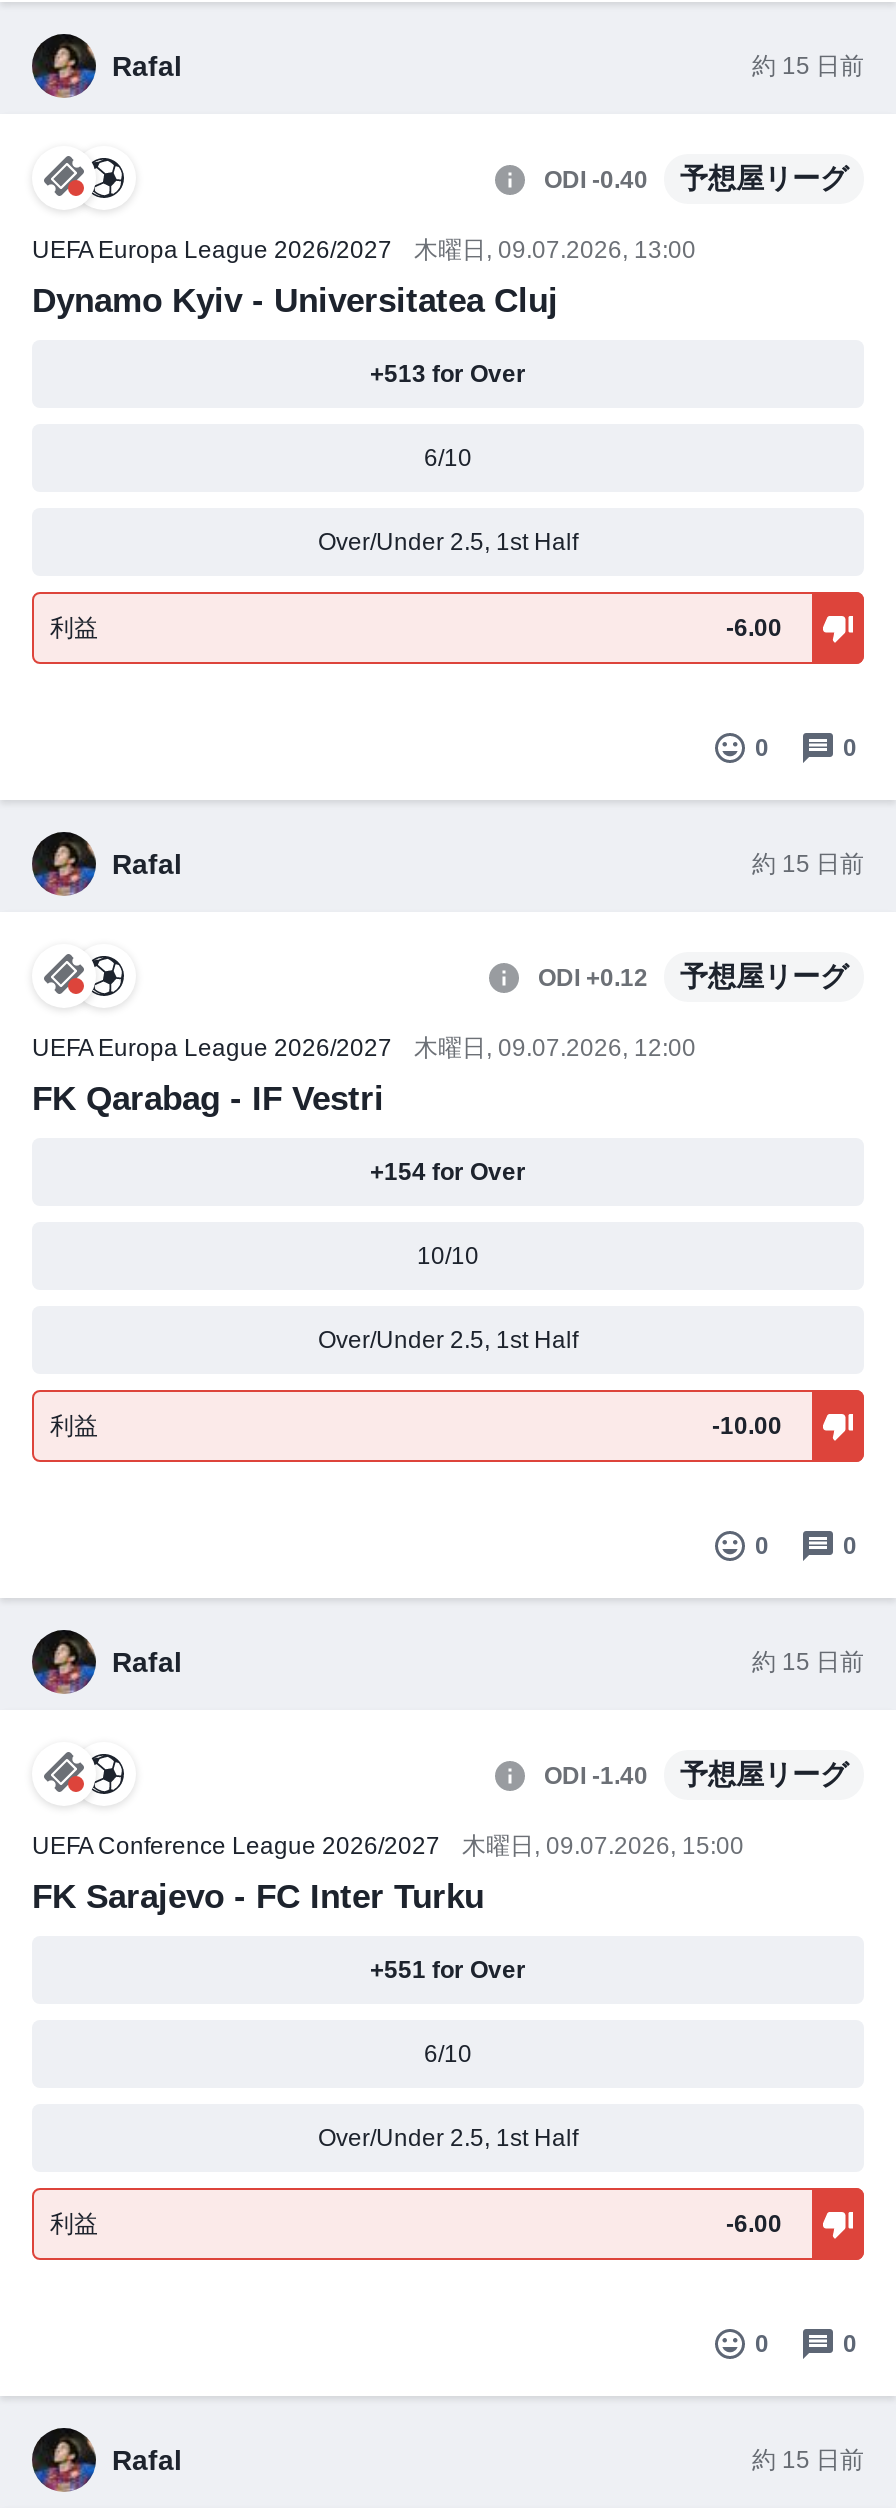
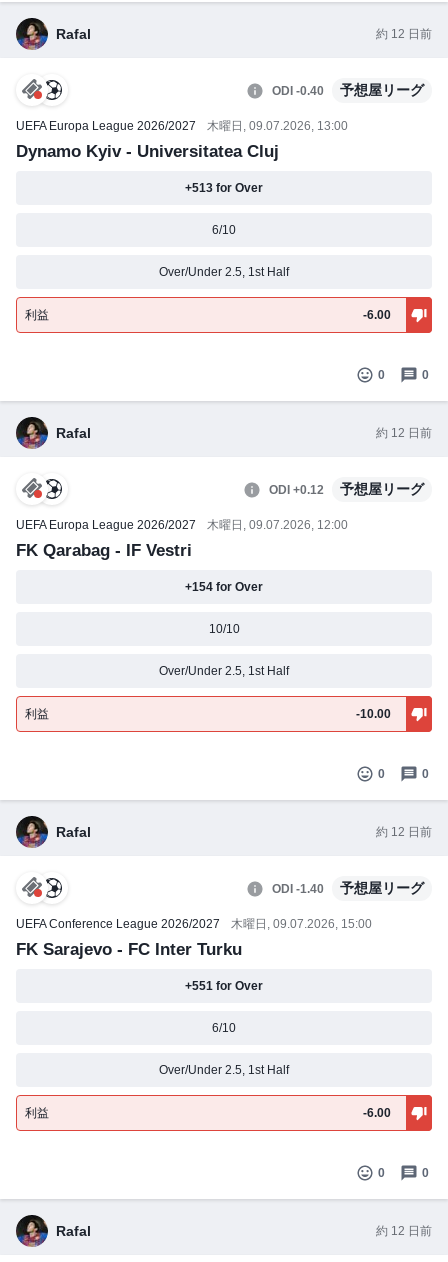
- 約 15 日前
+ 約 12 日前

- 約 15 日前
+ 約 12 日前

- 約 15 日前
+ 約 12 日前

- 約 15 日前
+ 約 12 日前
